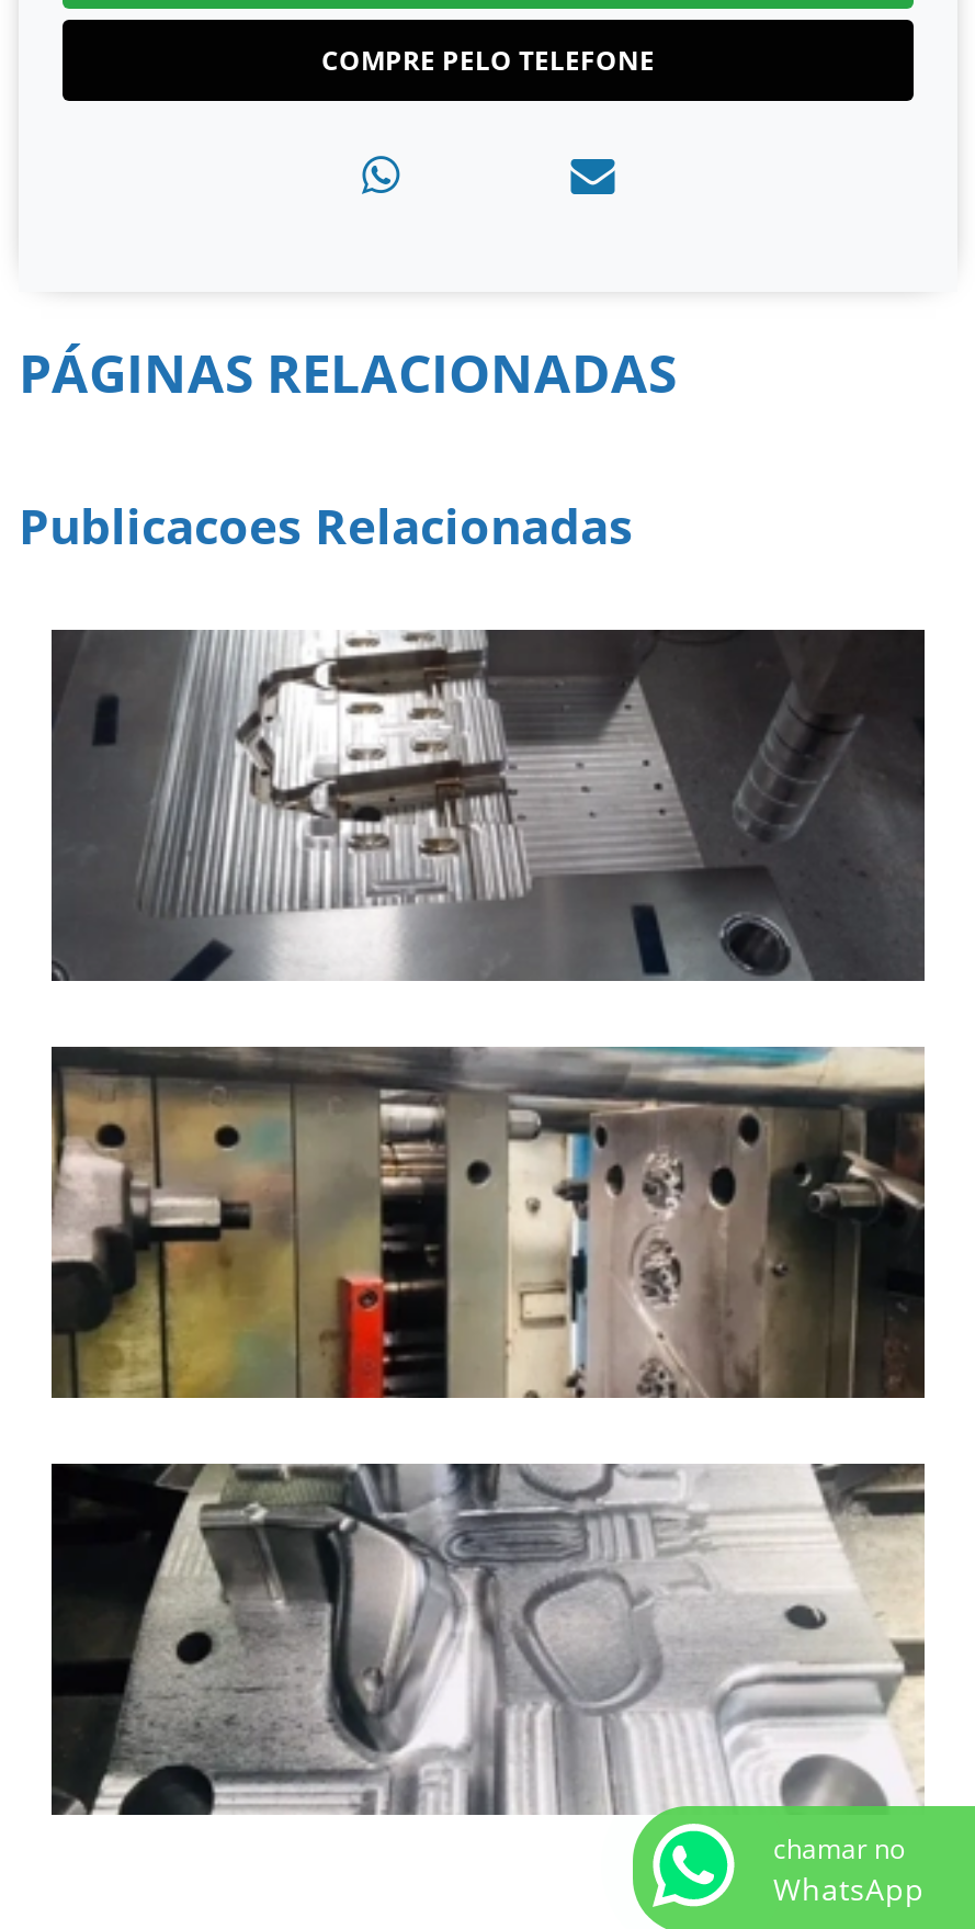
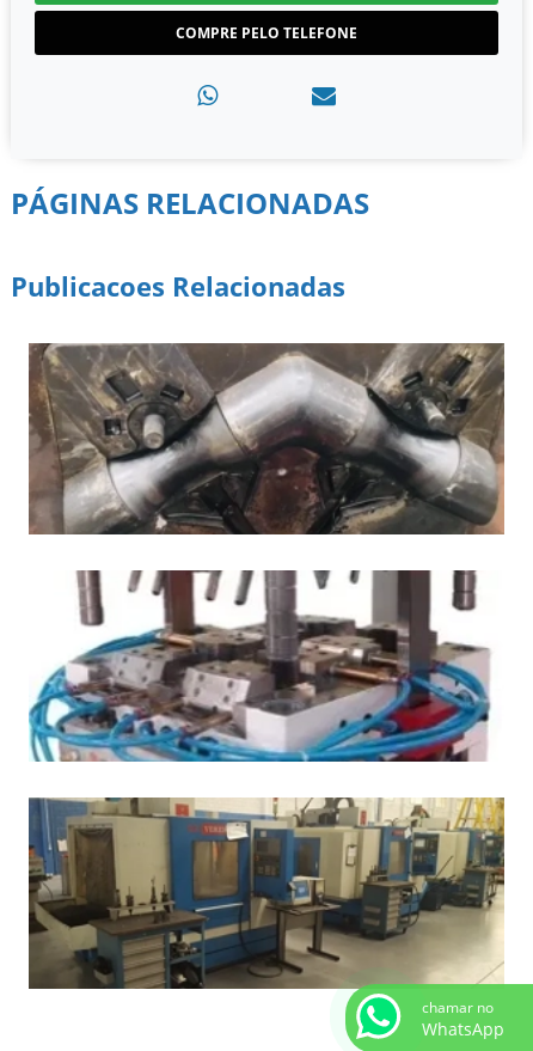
- [image]
+ [image]

- [image]
+ [image]

- [image]
+ [image]
